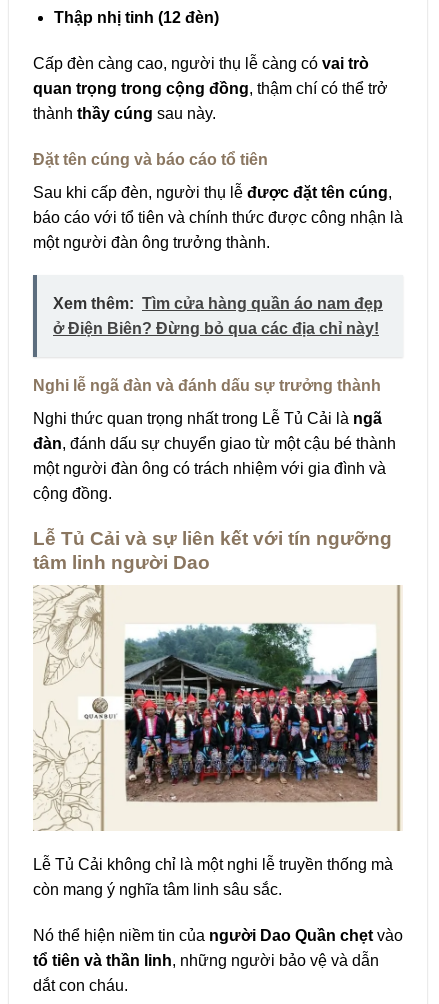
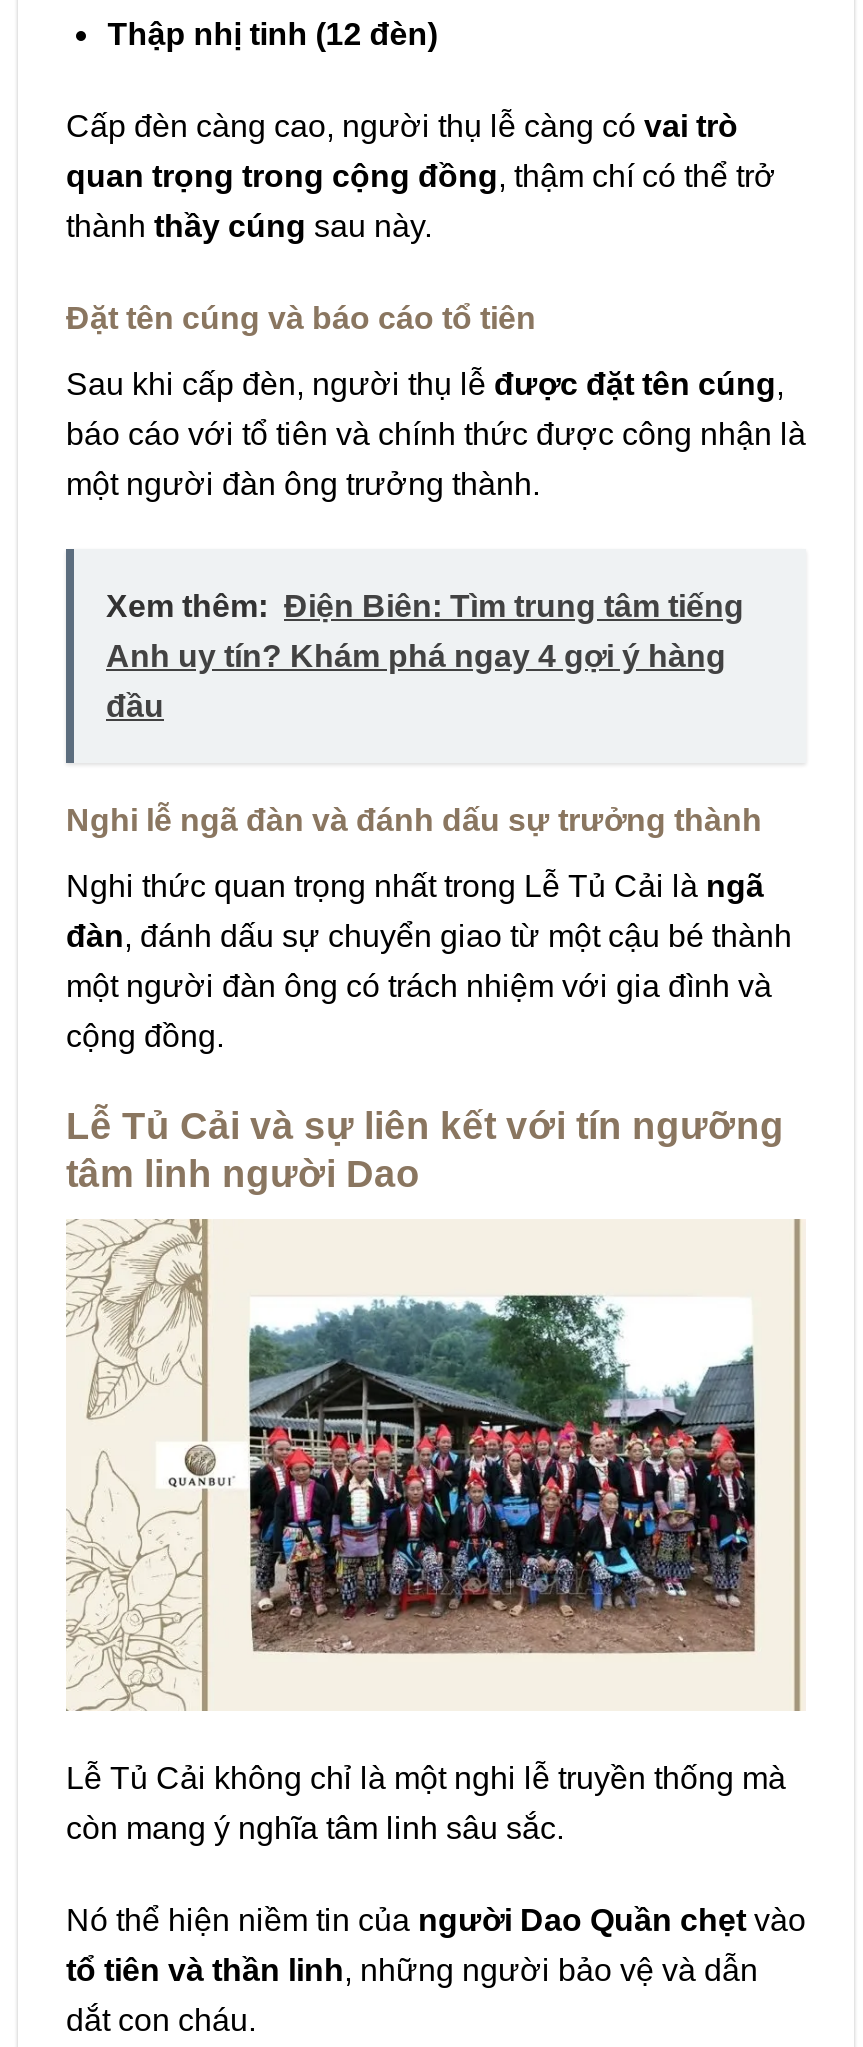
- Xem thêm: Tìm cửa hàng quần áo nam đẹp
- ở Điện Biên? Đừng bỏ qua các địa chỉ này!
+ Xem thêm: Điện Biên: Tìm trung tâm tiếng
+ Anh uy tín? Khám phá ngay 4 gợi ý hàng
+ đầu
